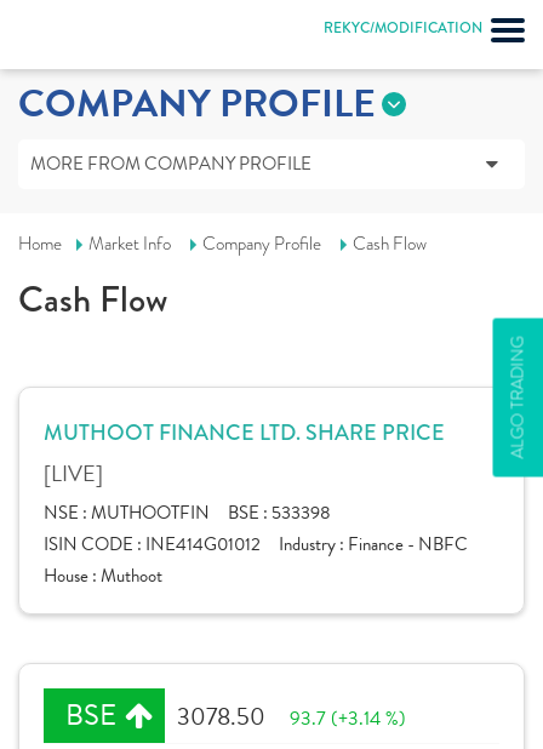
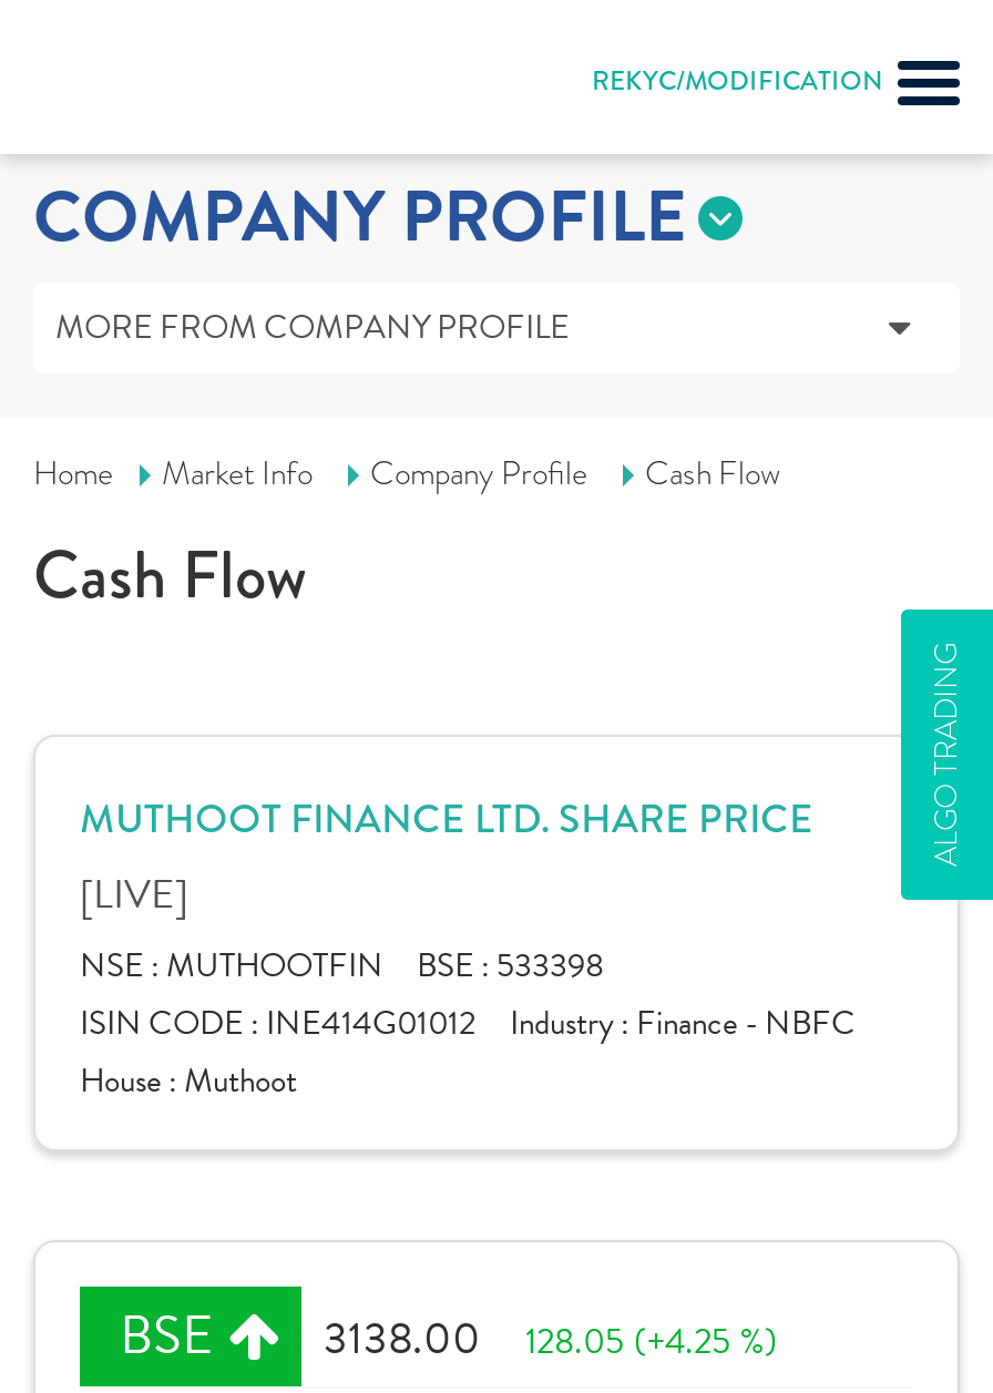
- 3078.50
+ 3138.00

- 93.7 (+3.14 %)
+ 128.05 (+4.25 %)
